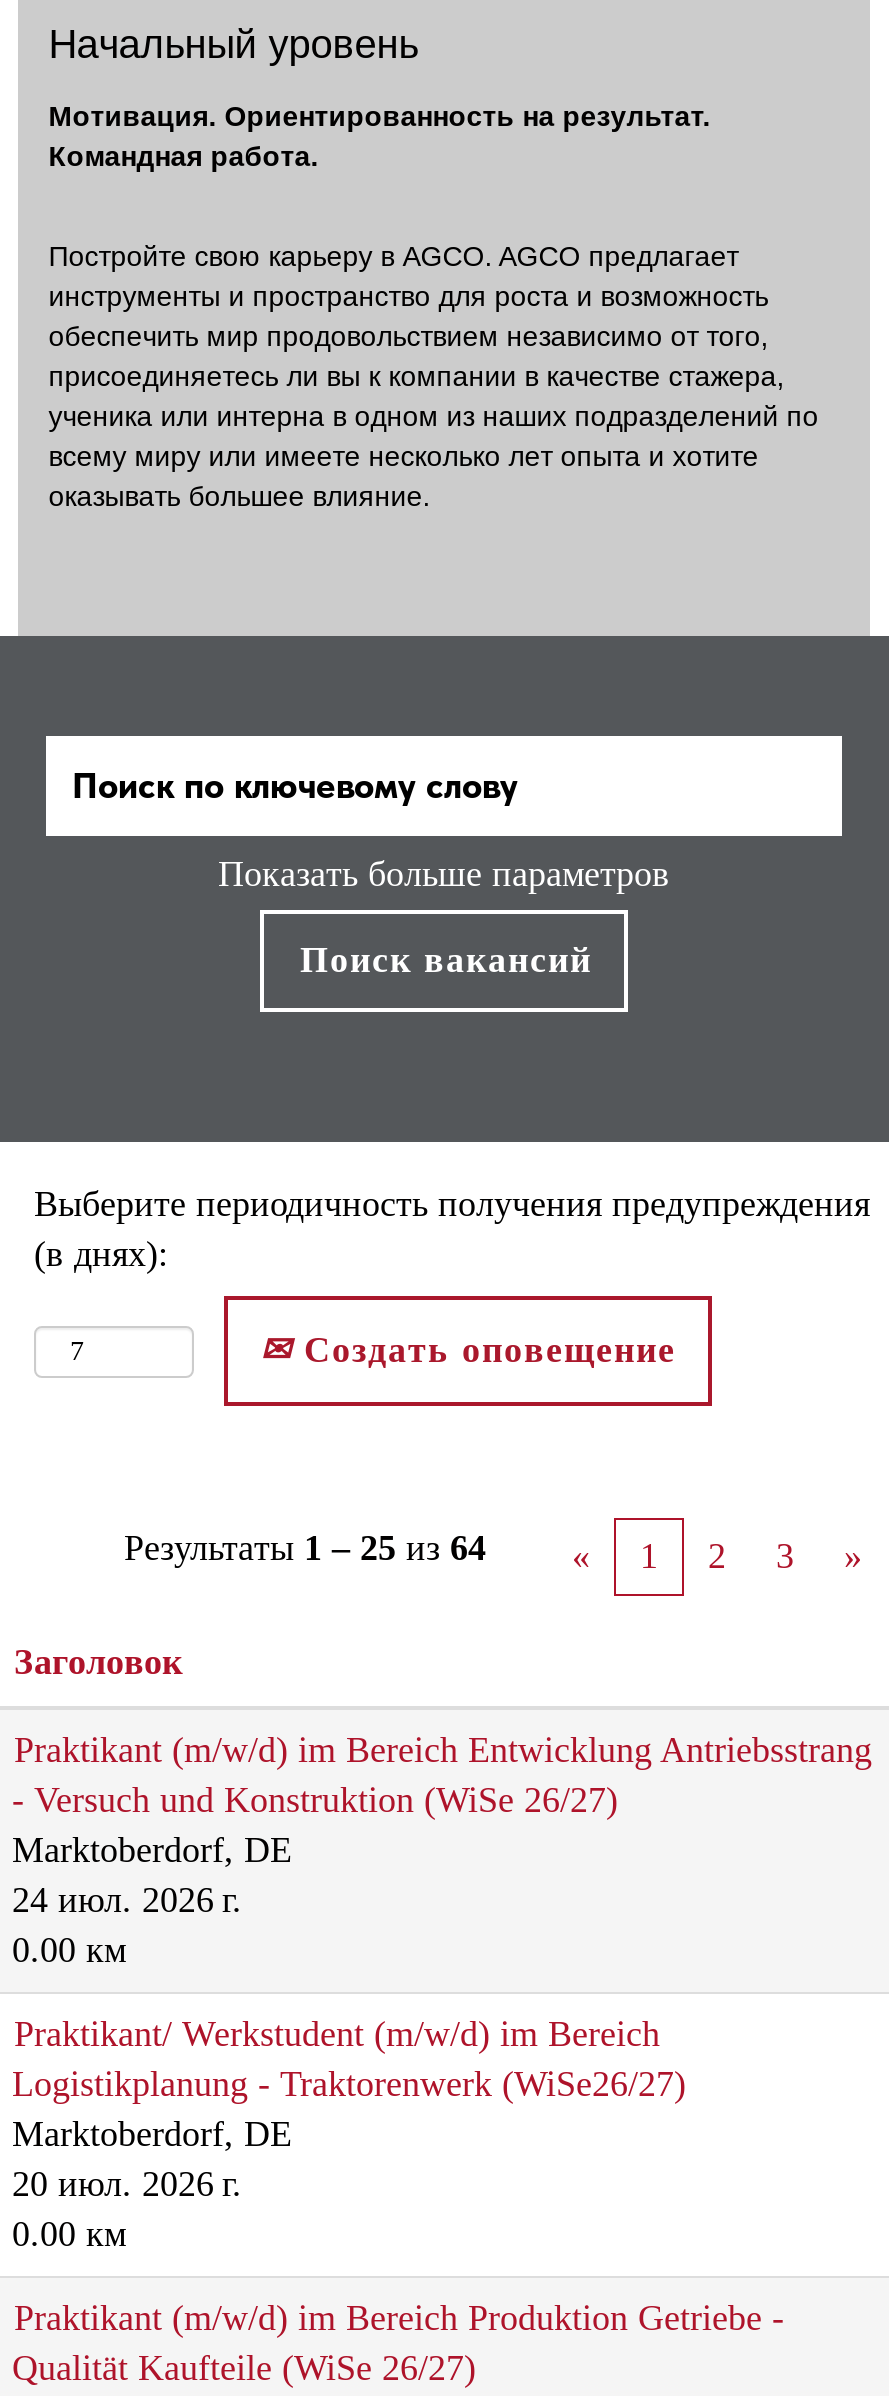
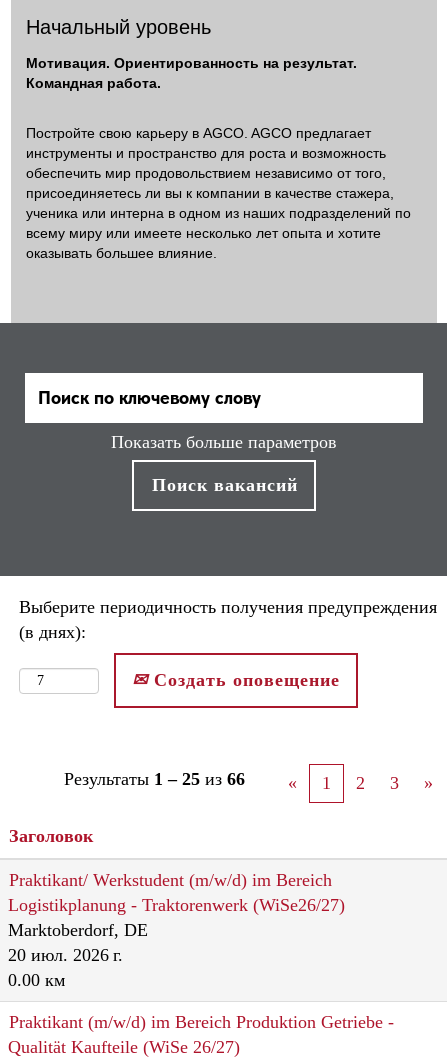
- Результаты 1 – 25 из 64
+ Результаты 1 – 25 из 66

- Praktikant (m/w/d) im Bereich Entwicklung Antriebsstrang
- - Versuch und Konstruktion (WiSe 26/27)
- Marktoberdorf, DE
- 24 июл. 2026 г.
- 0.00 км
